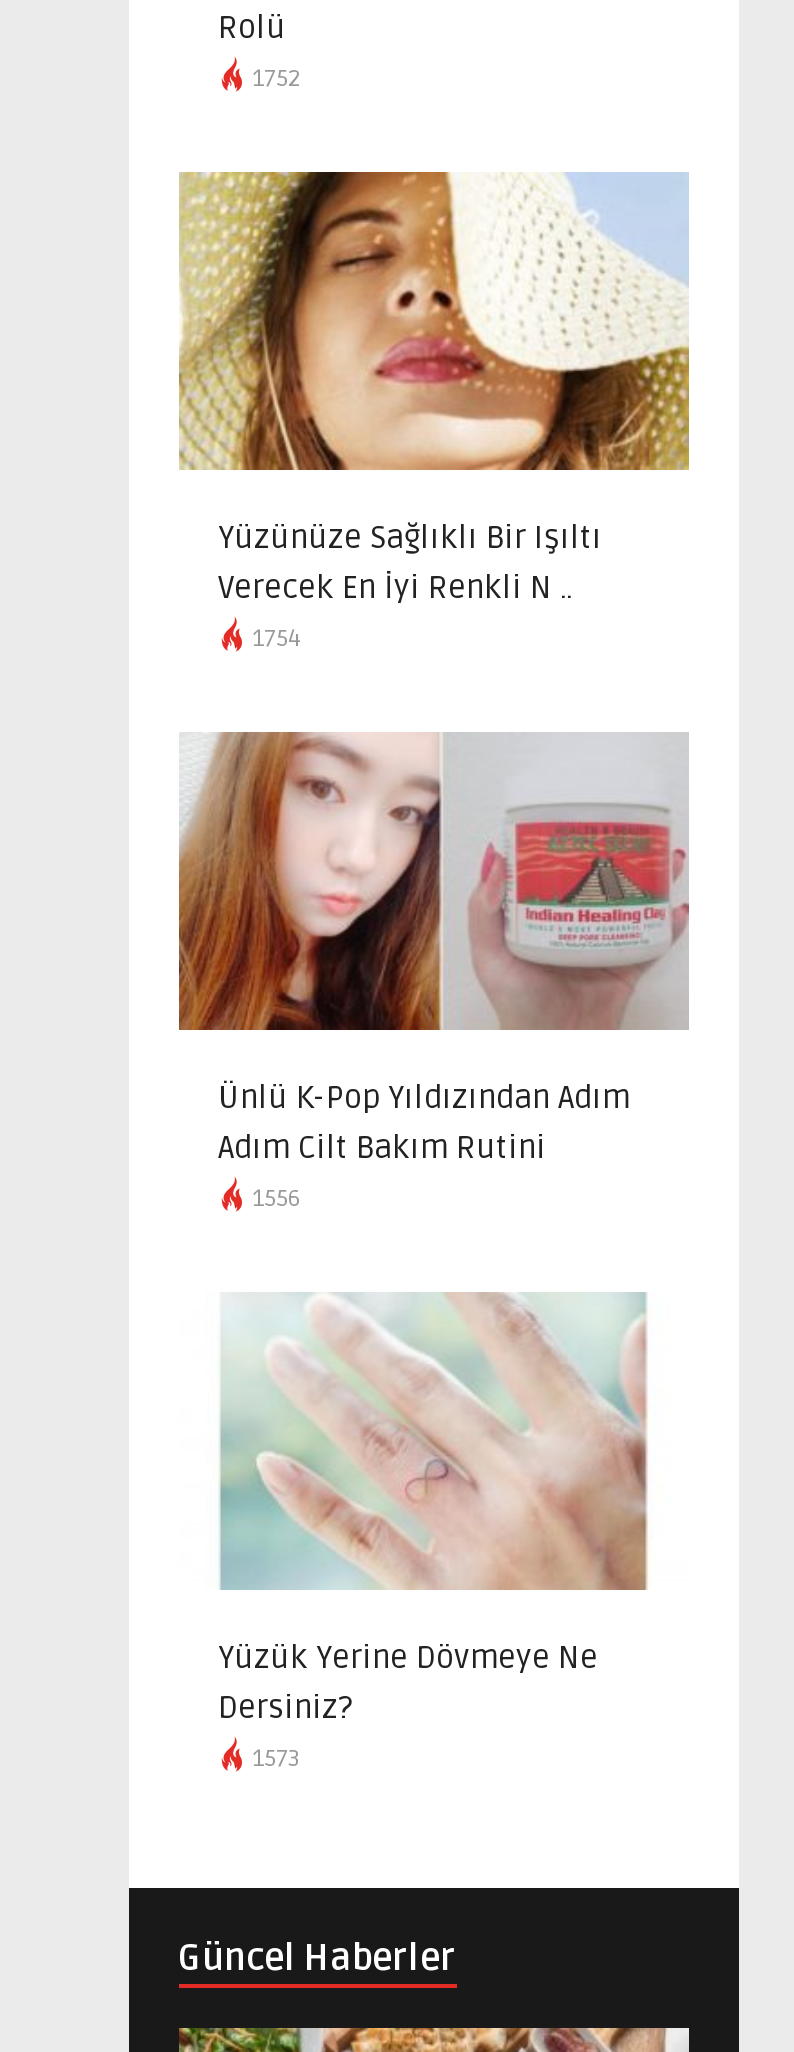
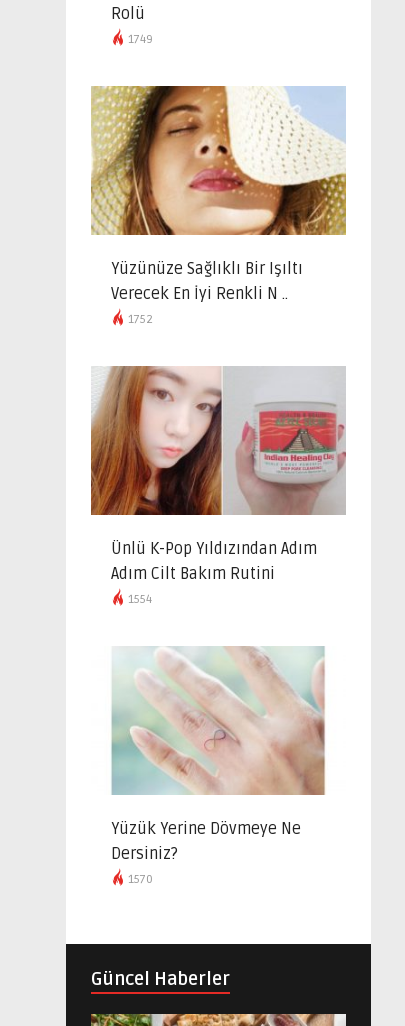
- 1752
+ 1749

- 1754
+ 1752

- 1556
+ 1554

- 1573
+ 1570
